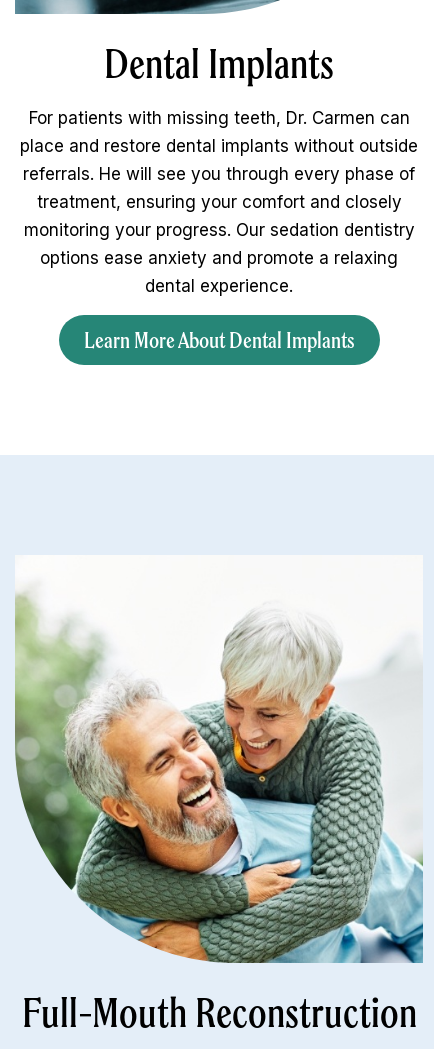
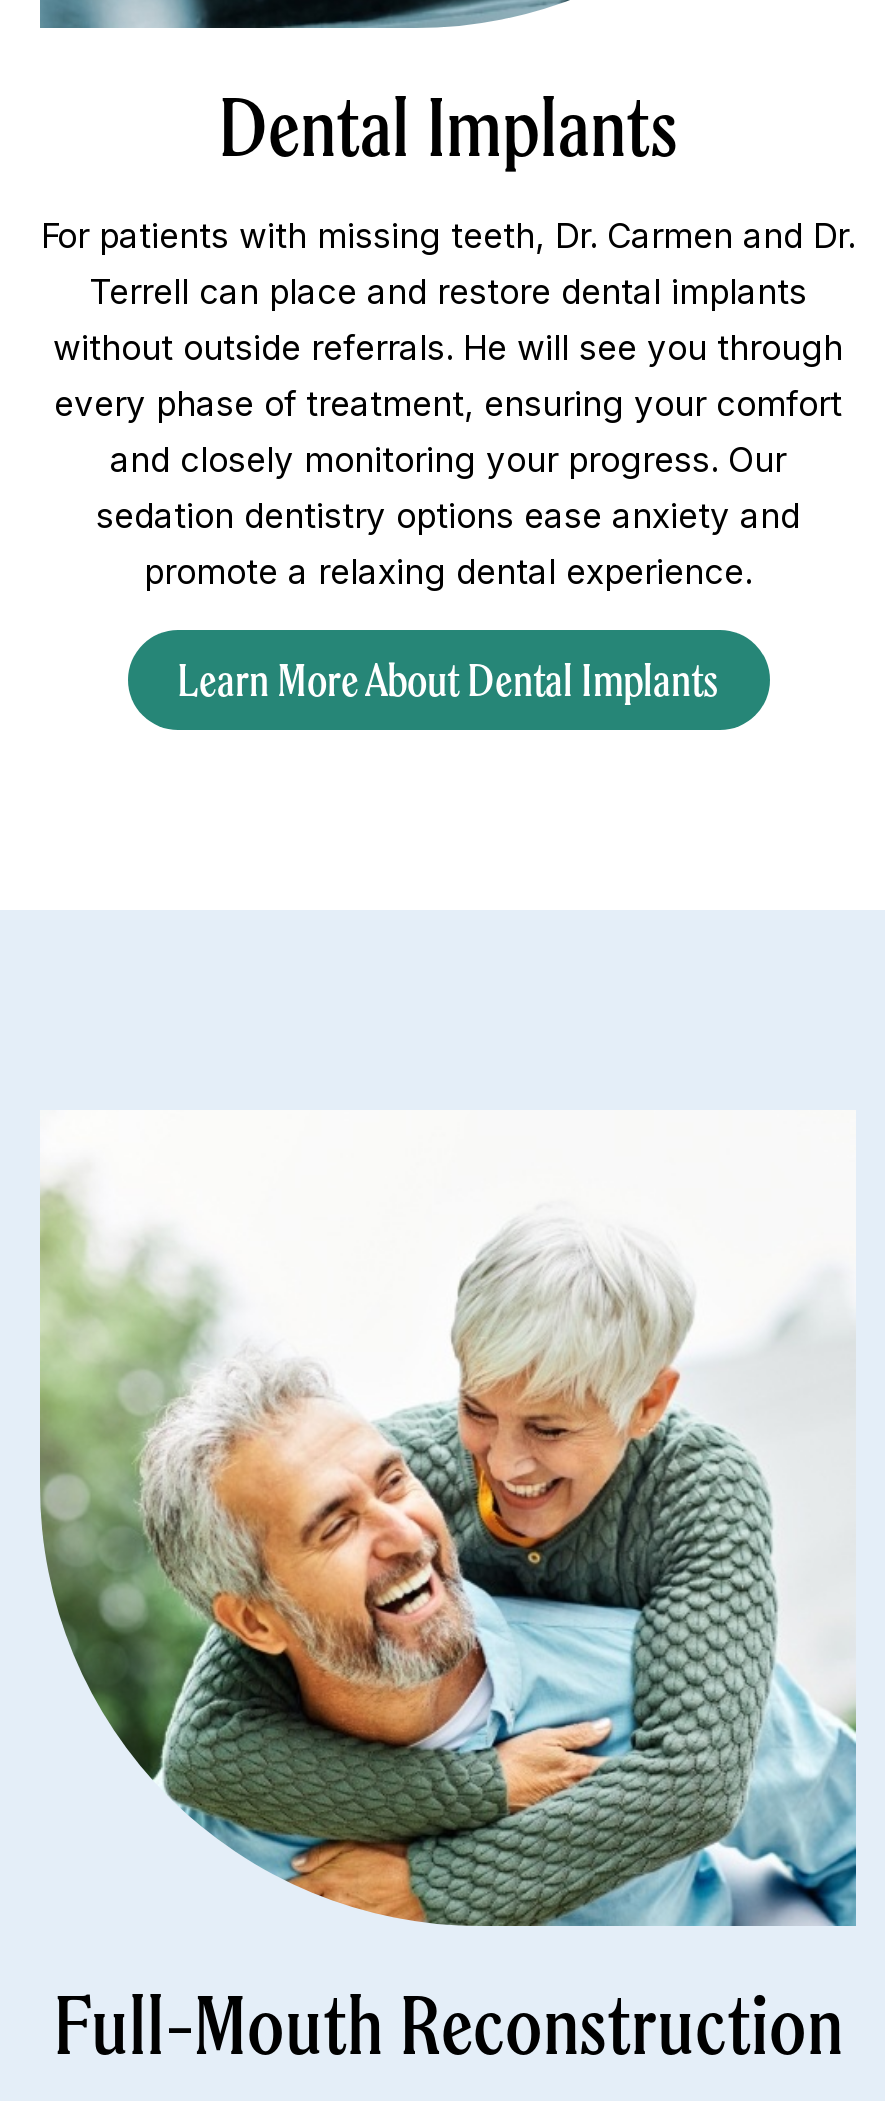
- For patients with missing teeth, Dr. Carmen can
- place and restore dental implants without outside
- referrals. He will see you through every phase of
- treatment, ensuring your comfort and closely
- monitoring your progress. Our sedation dentistry
- options ease anxiety and promote a relaxing
- dental experience.
+ For patients with missing teeth, Dr. Carmen and Dr.
+ Terrell can place and restore dental implants
+ without outside referrals. He will see you through
+ every phase of treatment, ensuring your comfort
+ and closely monitoring your progress. Our
+ sedation dentistry options ease anxiety and
+ promote a relaxing dental experience.
